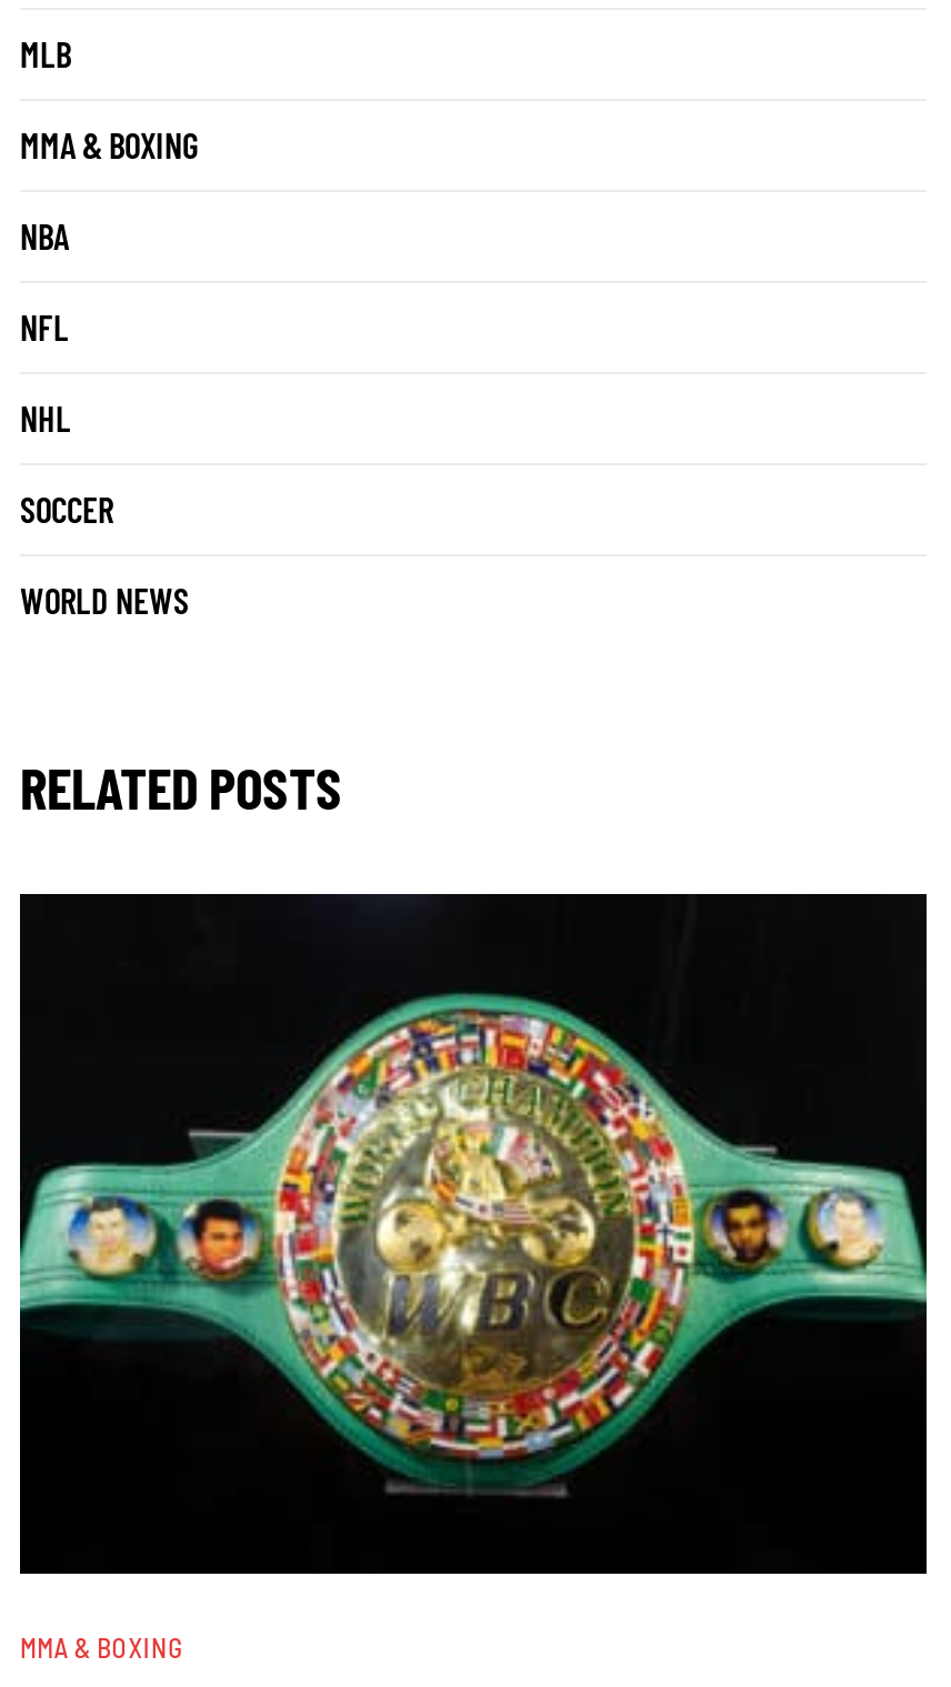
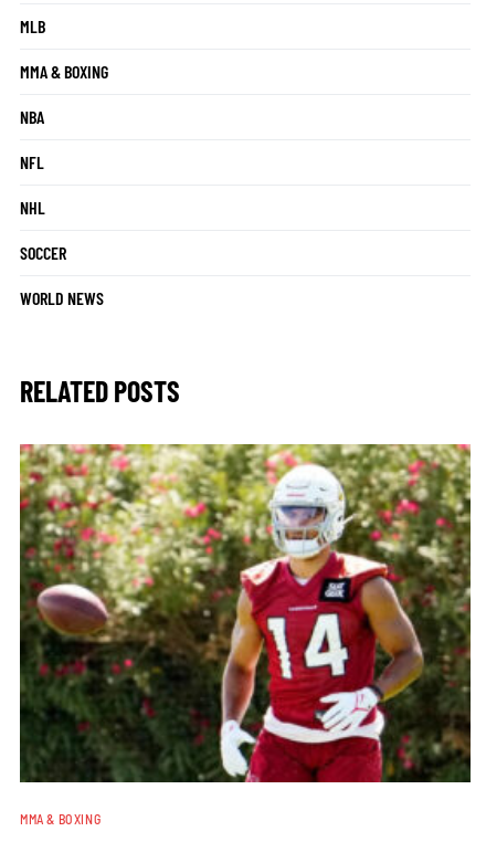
- [image]
+ [image]
